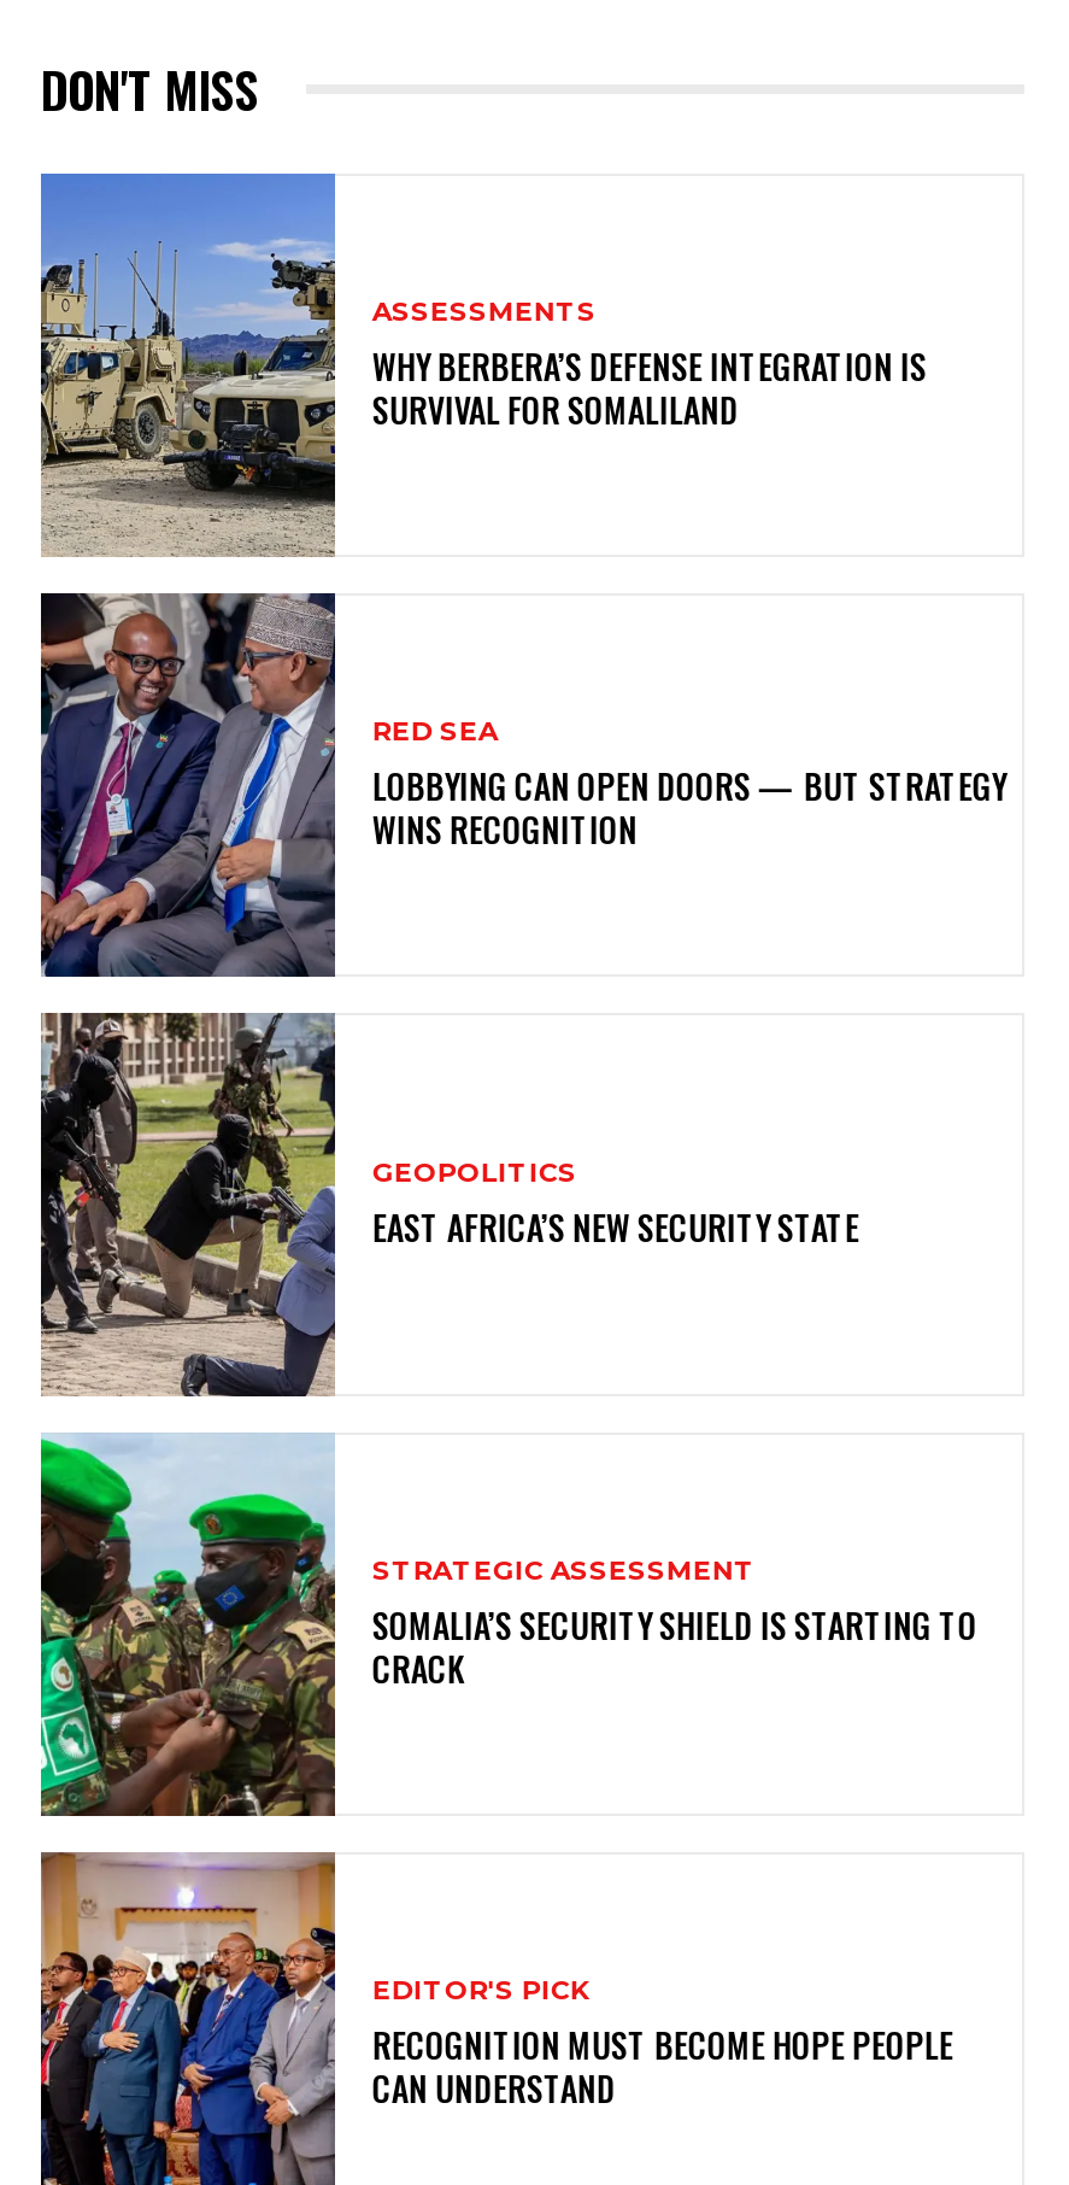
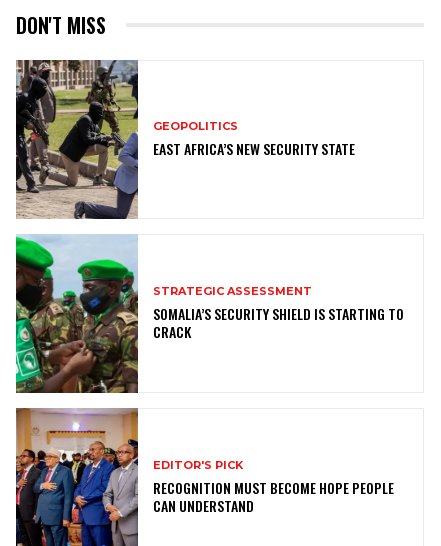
- [image]
- ASSESSMENTS
- WHY BERBERA’S DEFENSE INTEGRATION IS
- SURVIVAL FOR SOMALILAND

- [image]
- RED SEA
- LOBBYING CAN OPEN DOORS — BUT STRATEGY
- WINS RECOGNITION
